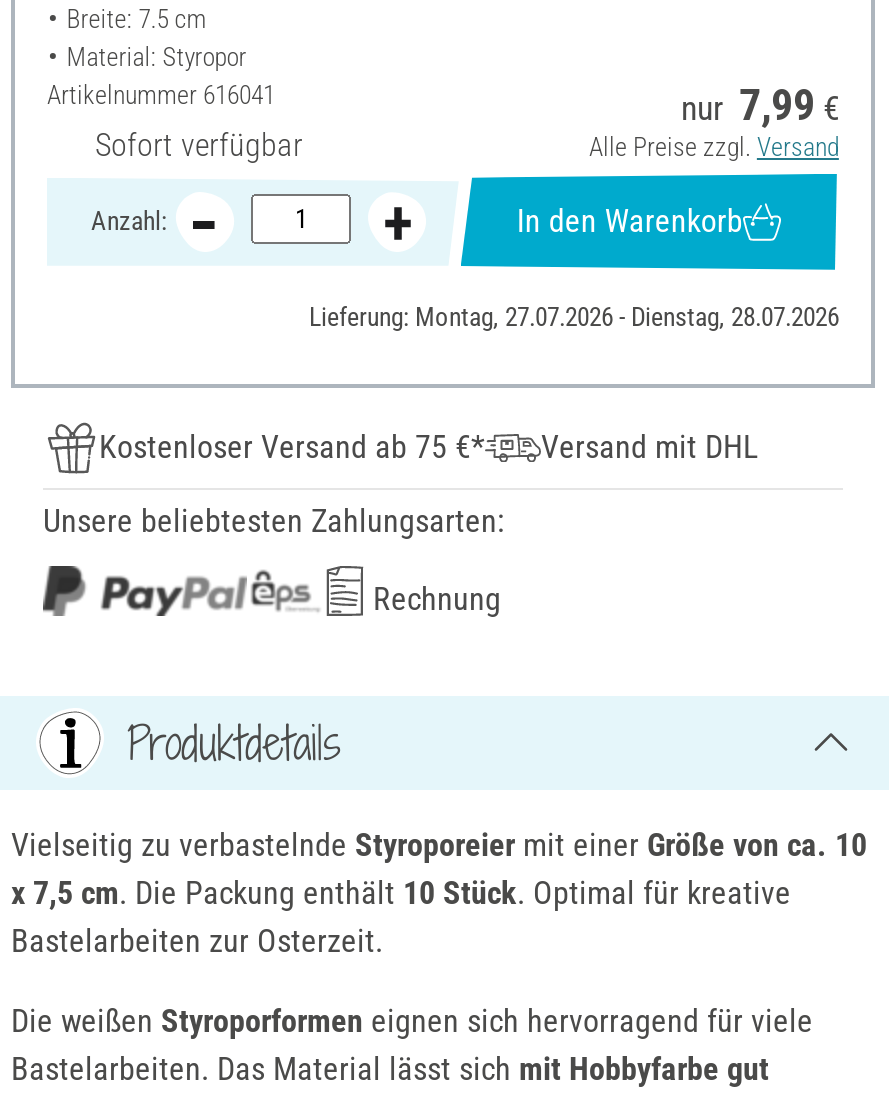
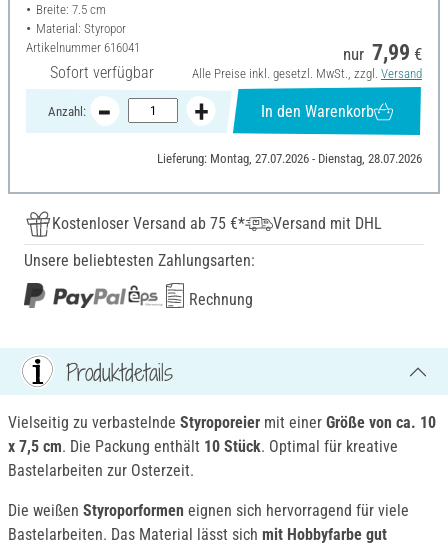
- Alle Preise zzgl. Versand
+ Alle Preise inkl. gesetzl. MwSt., zzgl. Versand
